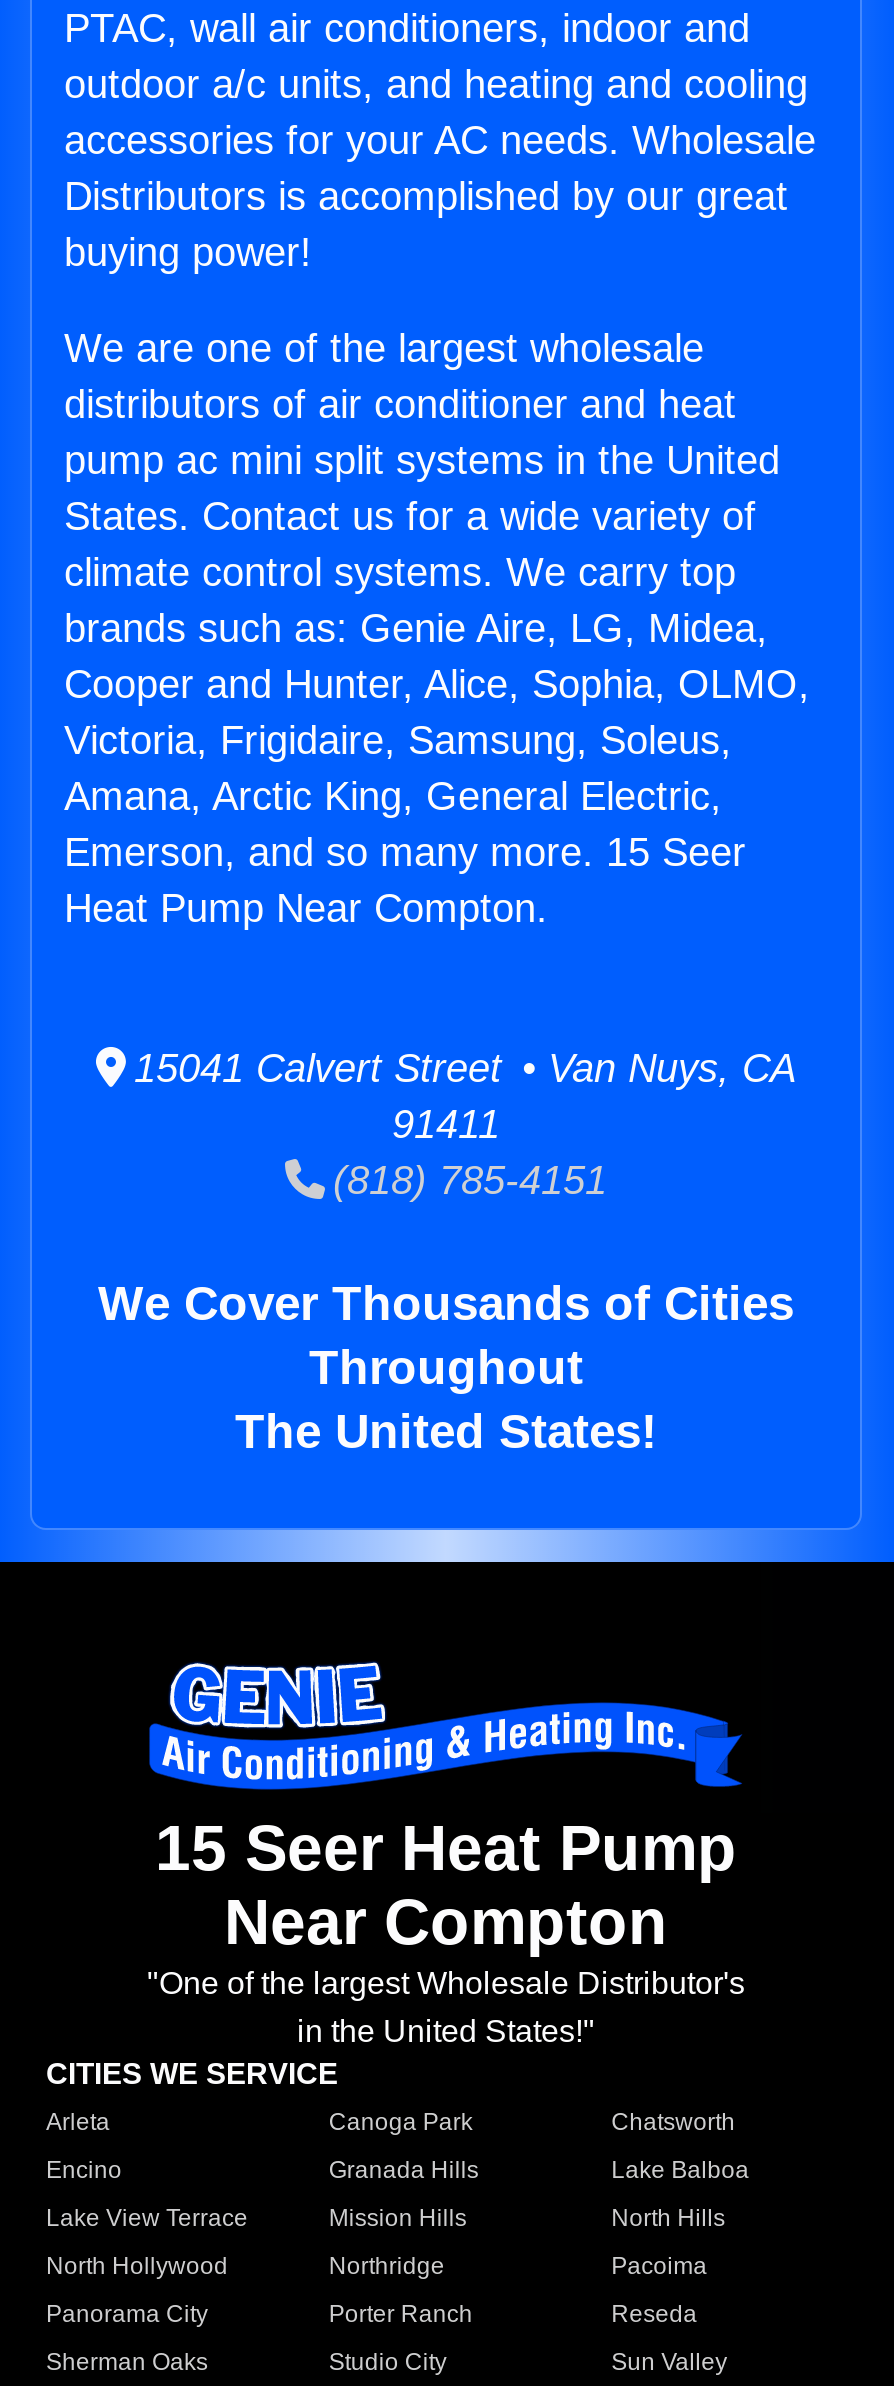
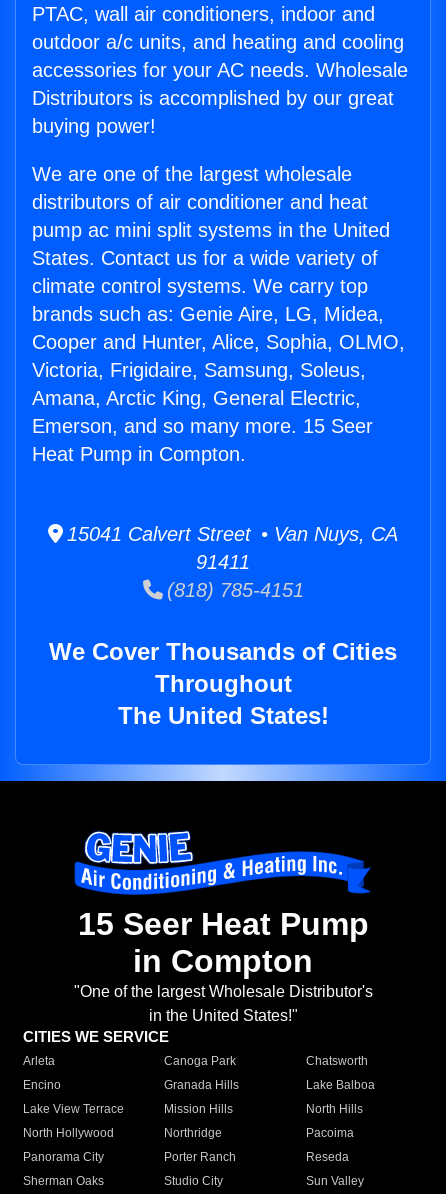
- Heat Pump Near Compton.
+ Heat Pump in Compton.

- Near Compton
+ in Compton
